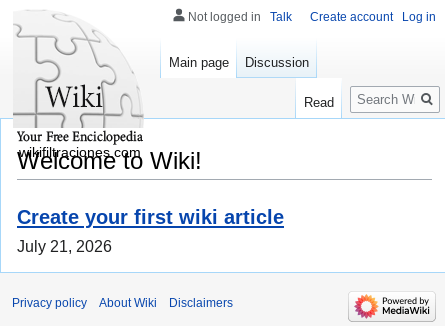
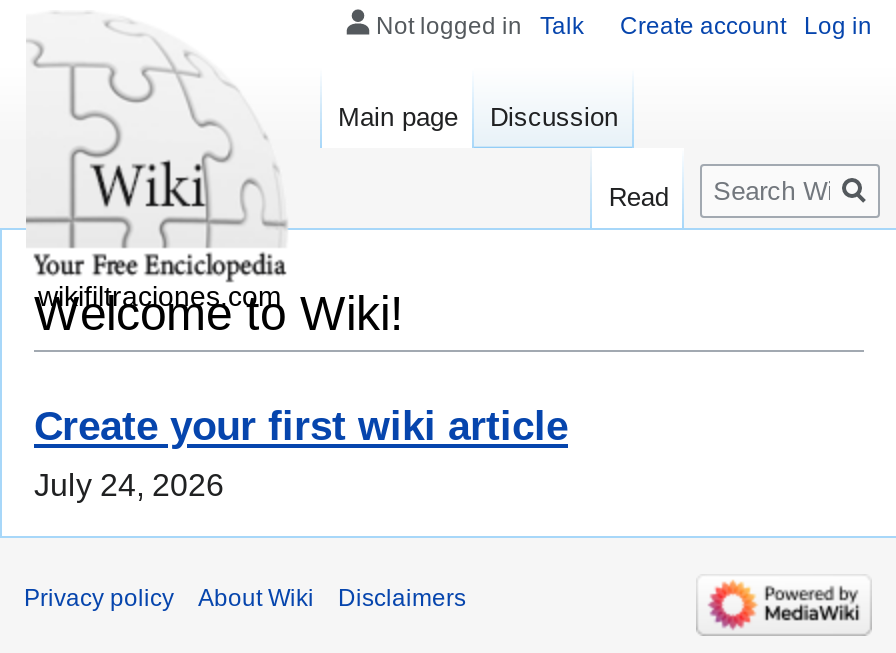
- July 21, 2026
+ July 24, 2026
